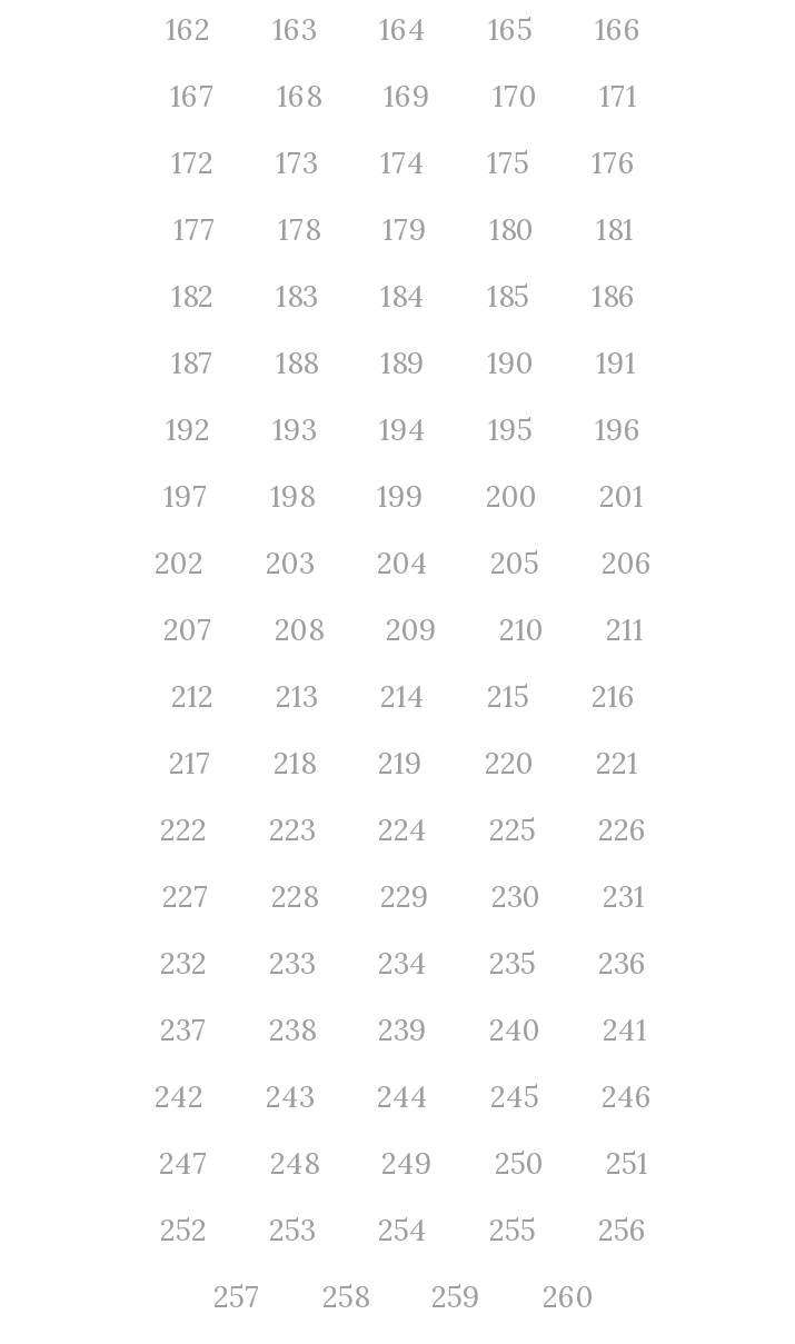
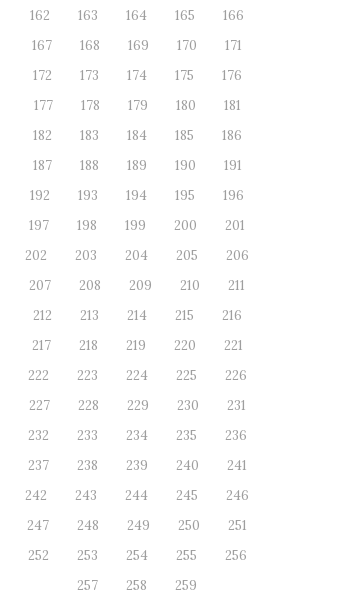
- 260
